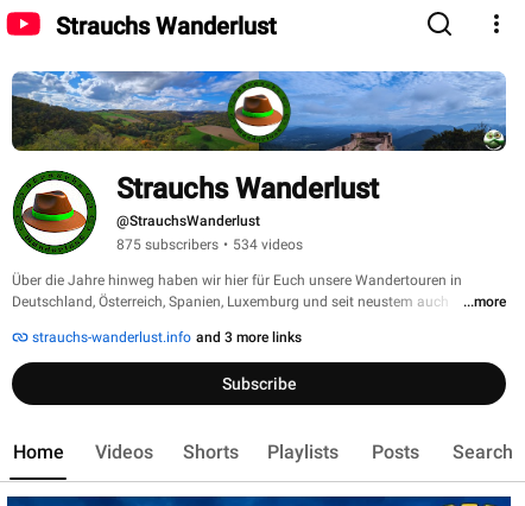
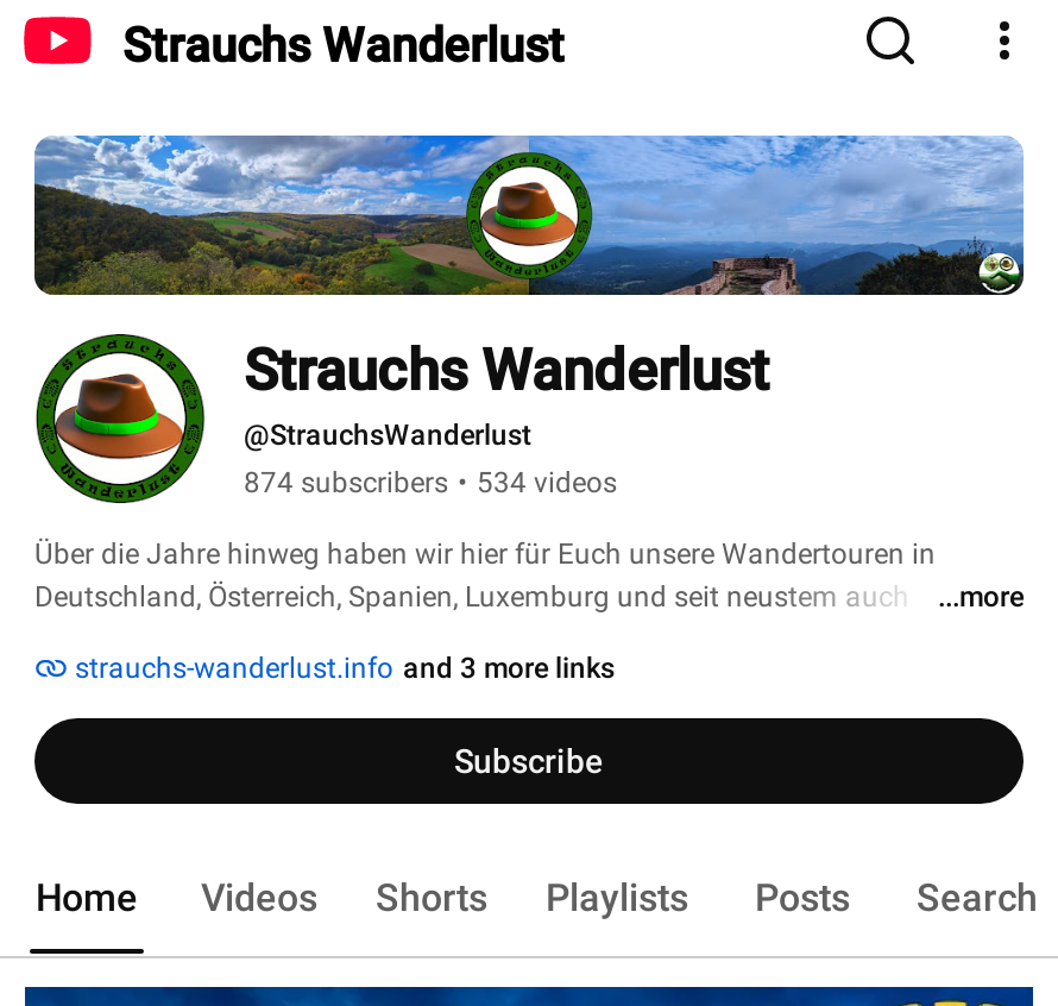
- 875 subscribers • 534 videos
+ 874 subscribers • 534 videos
